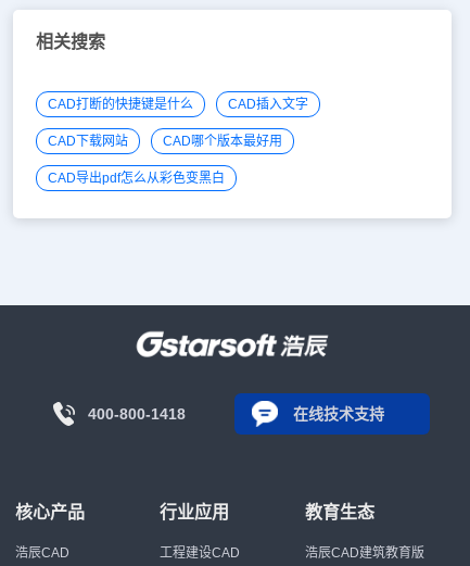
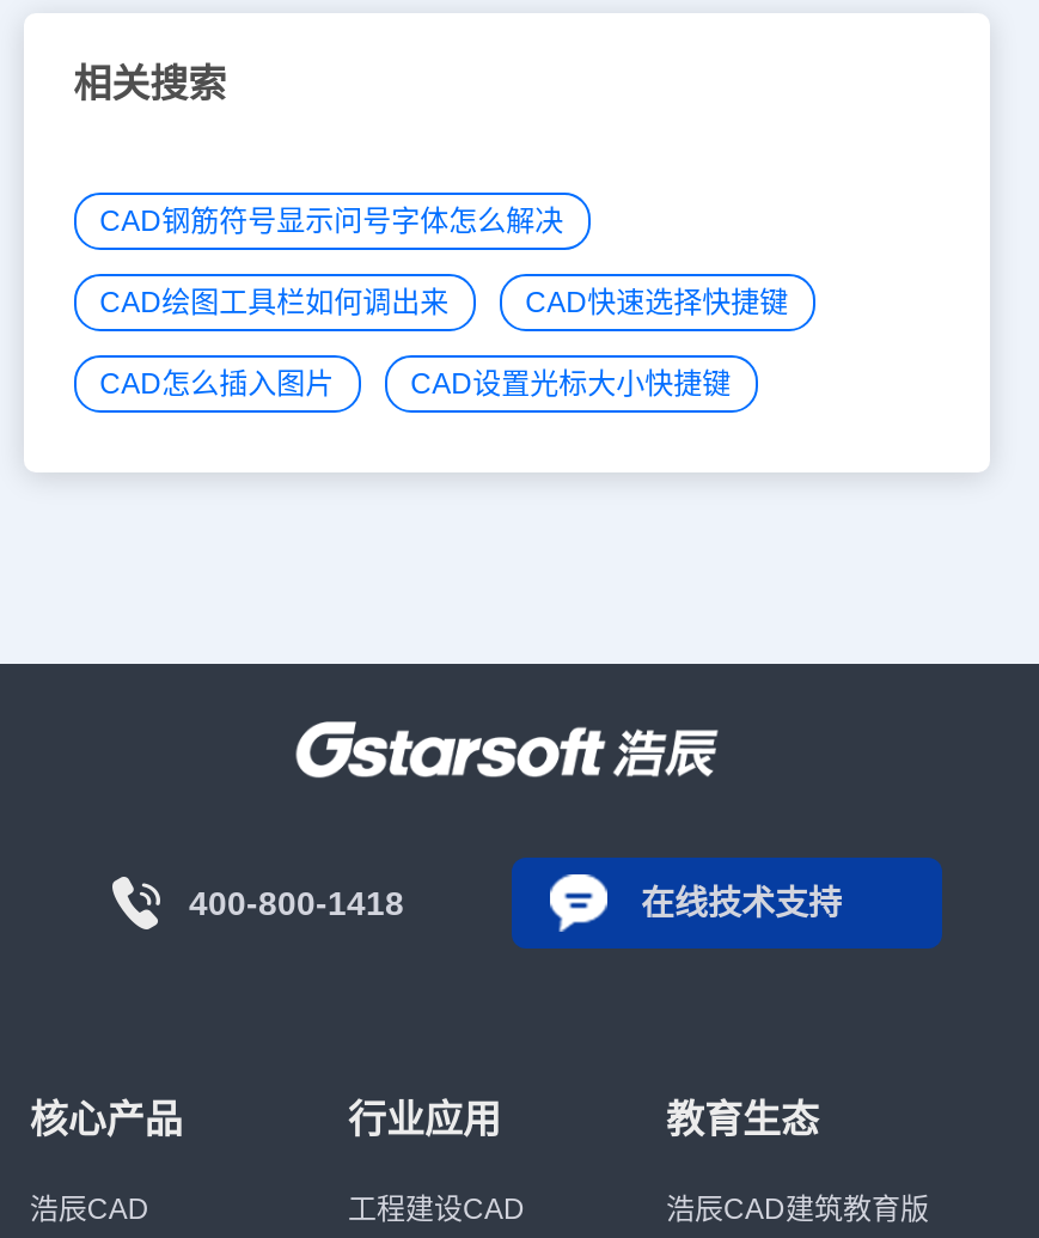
- CAD打断的快捷键是什么
- CAD插入文字
+ CAD钢筋符号显示问号字体怎么解决

- CAD下载网站
- CAD哪个版本最好用
+ CAD绘图工具栏如何调出来
+ CAD快速选择快捷键

- CAD导出pdf怎么从彩色变黑白
+ CAD怎么插入图片
+ CAD设置光标大小快捷键
